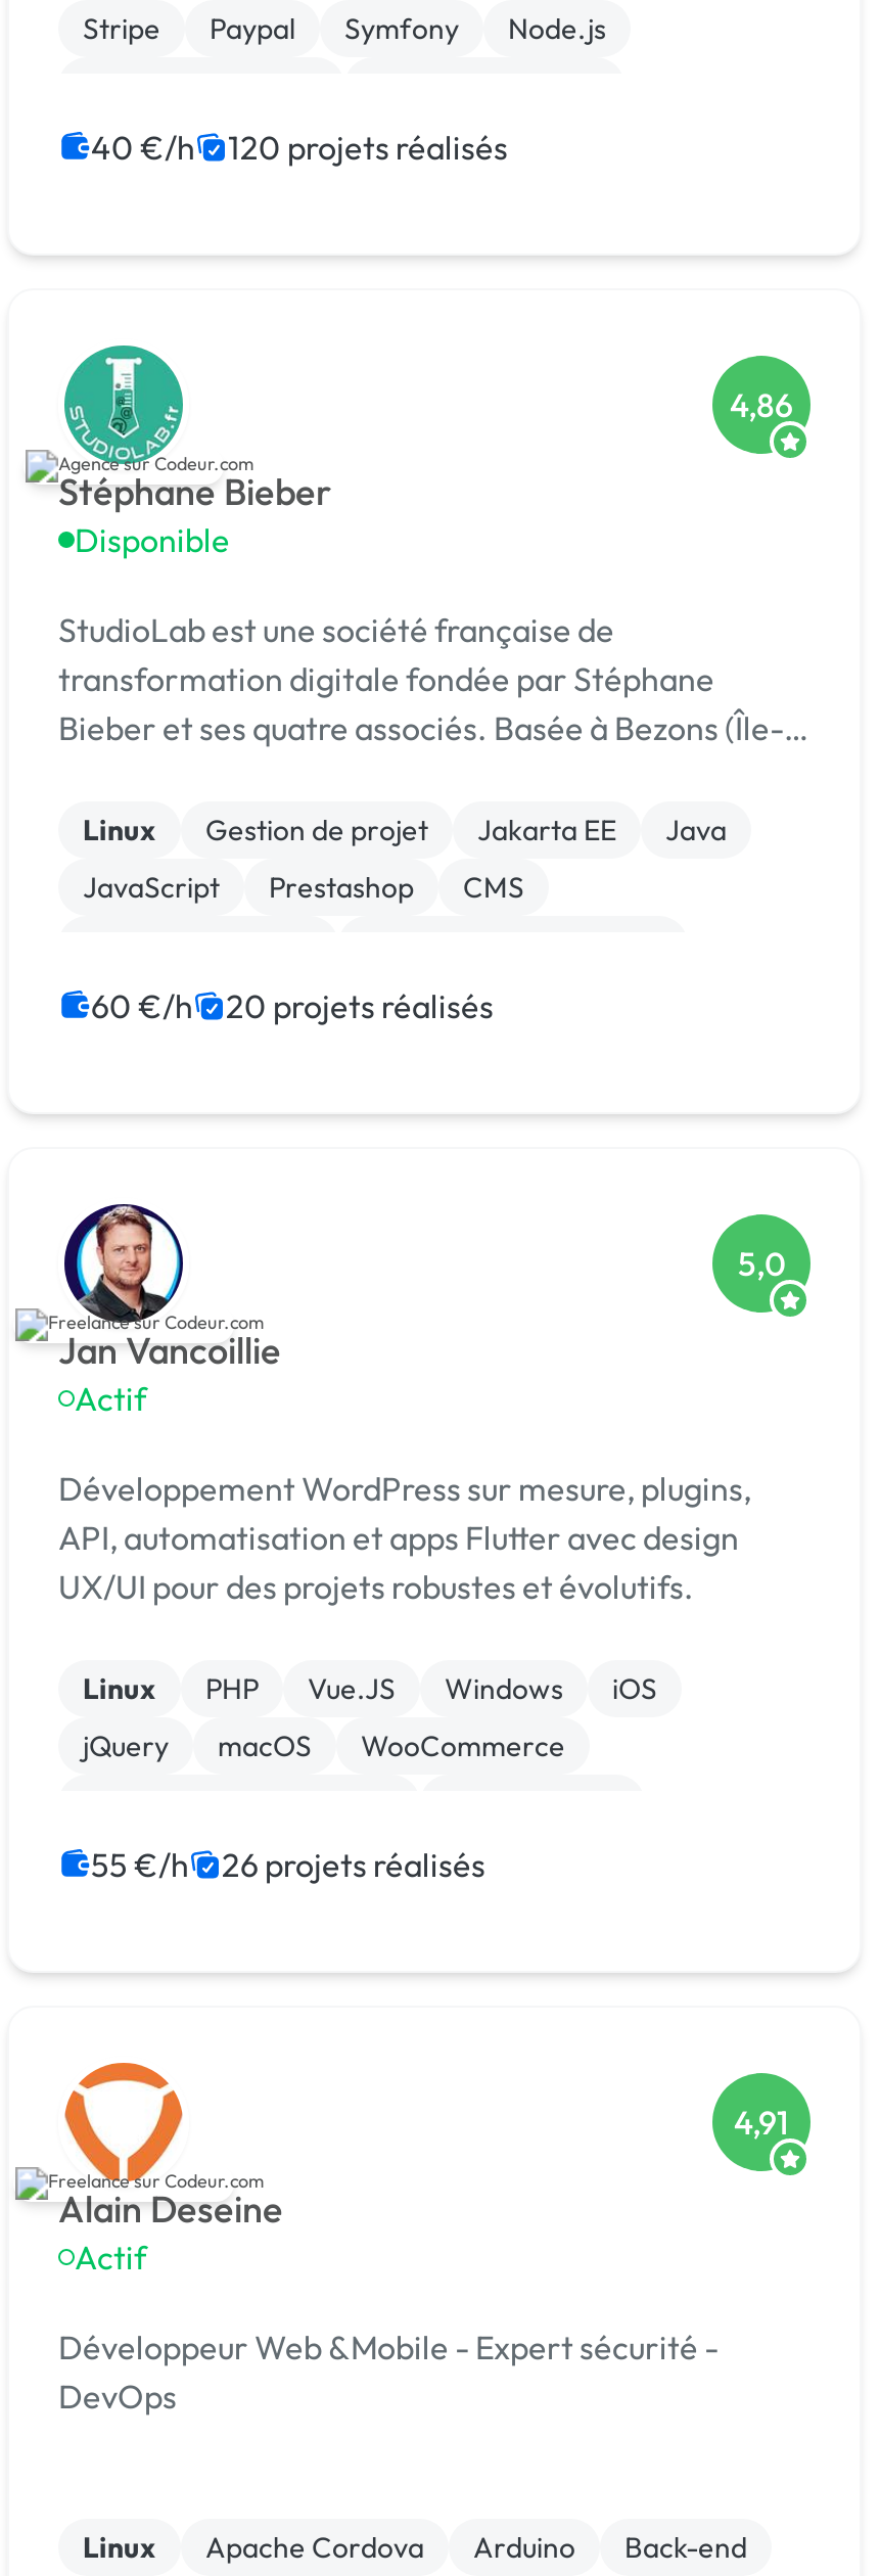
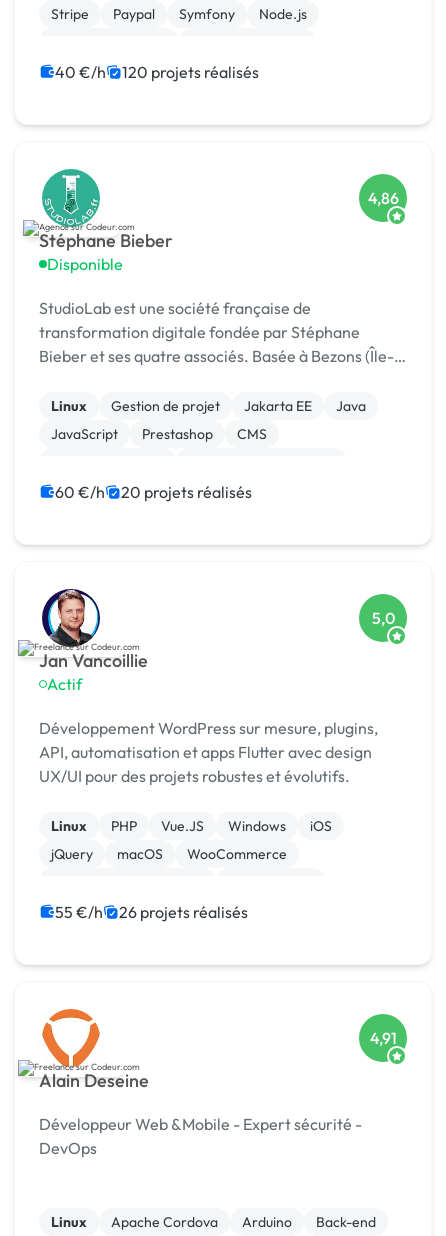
- Actif
